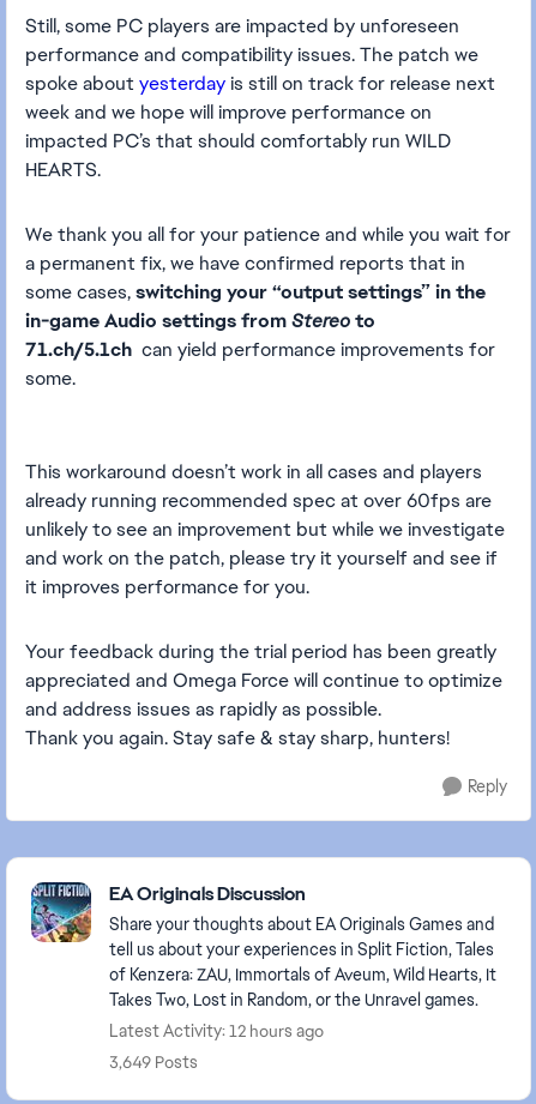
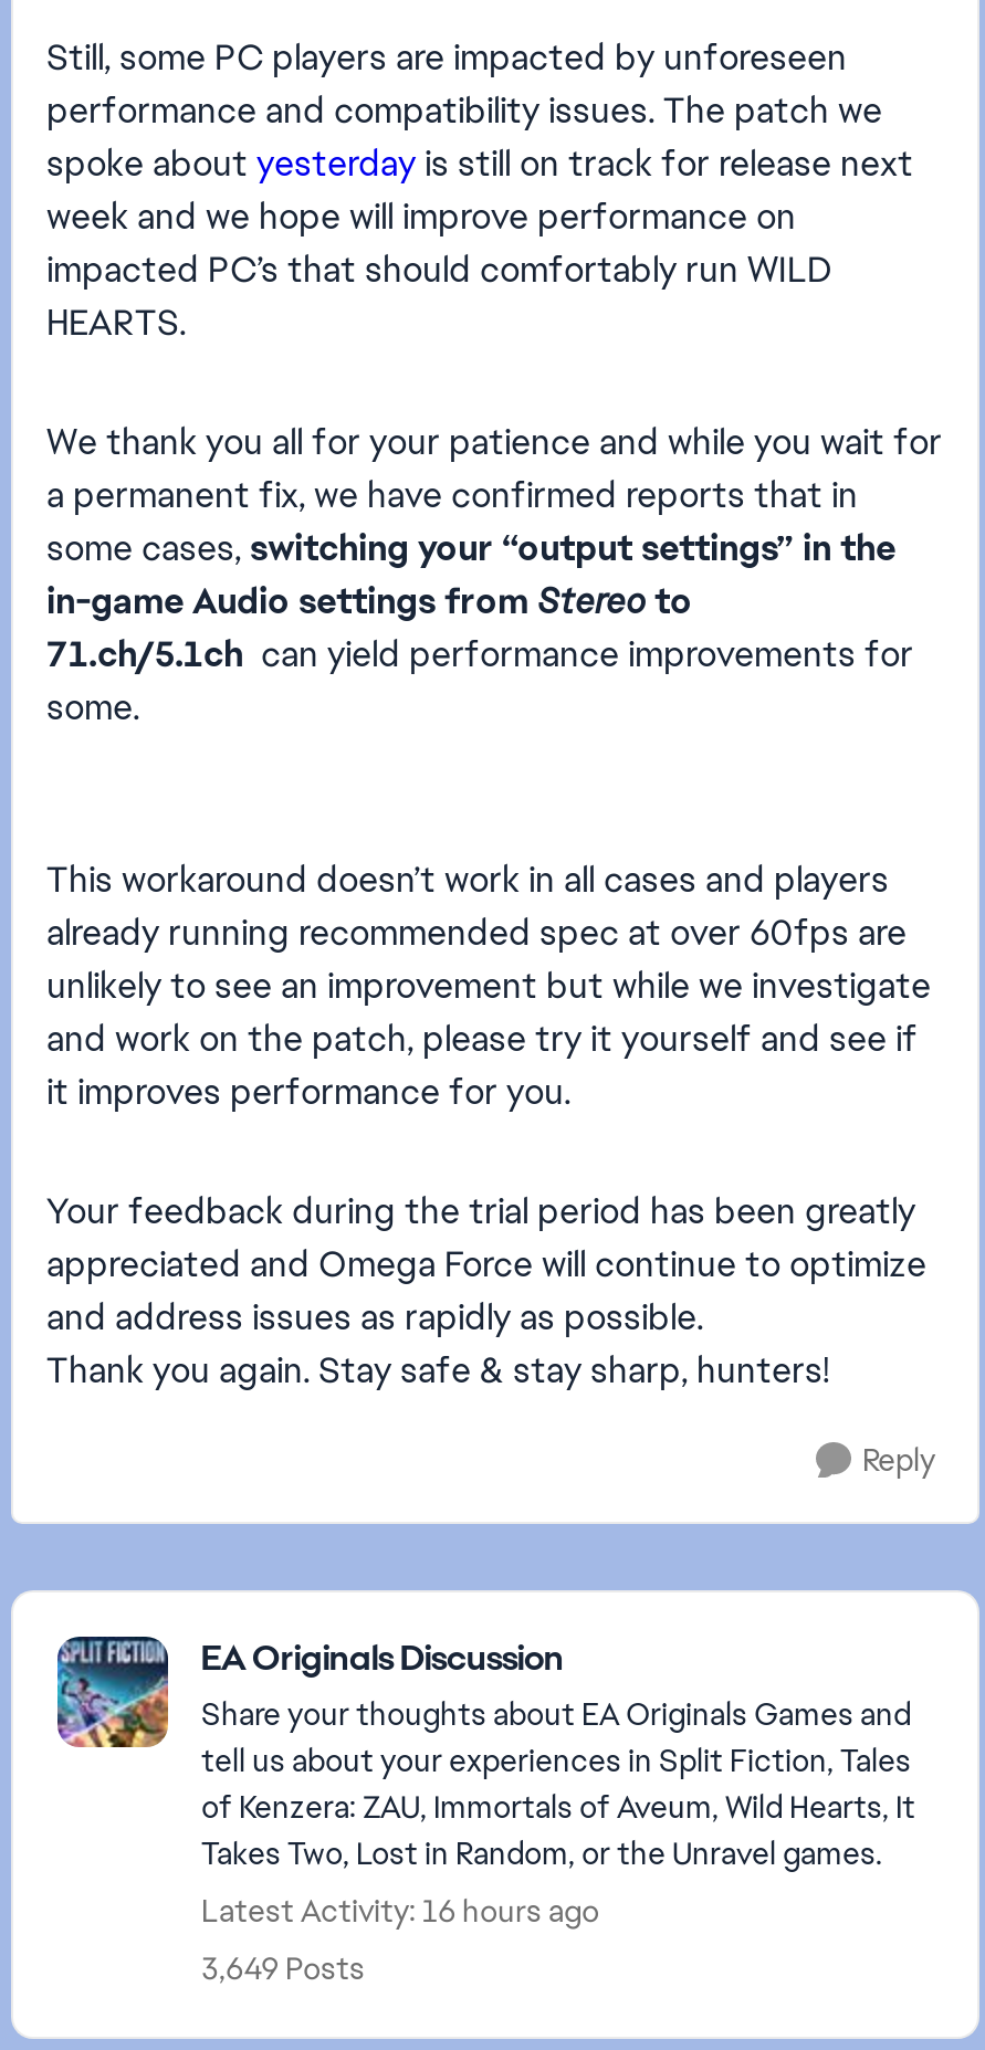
- Latest Activity: 12 hours ago
+ Latest Activity: 16 hours ago
